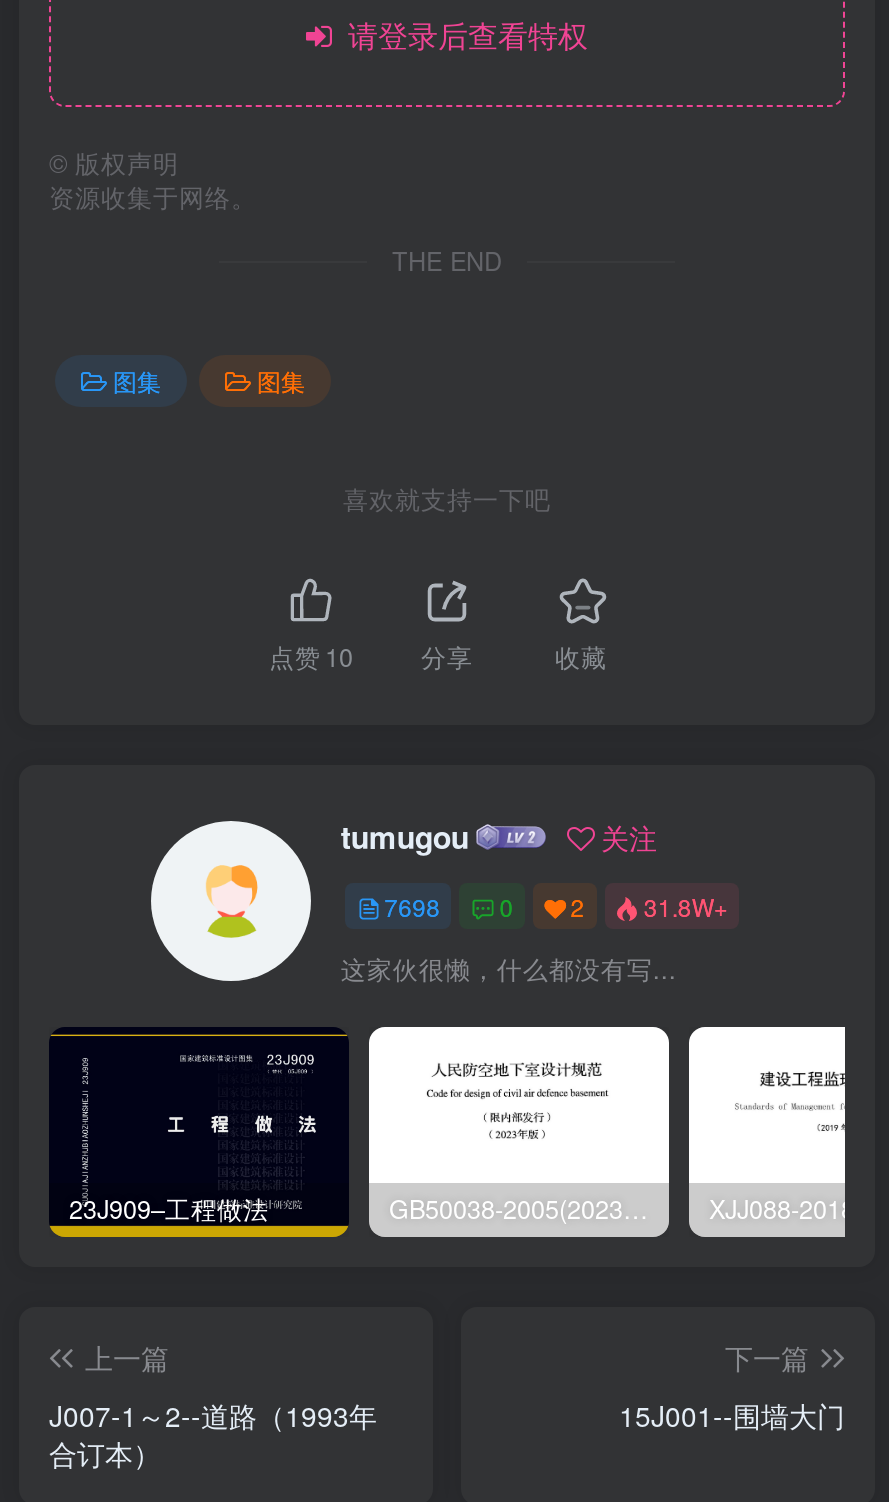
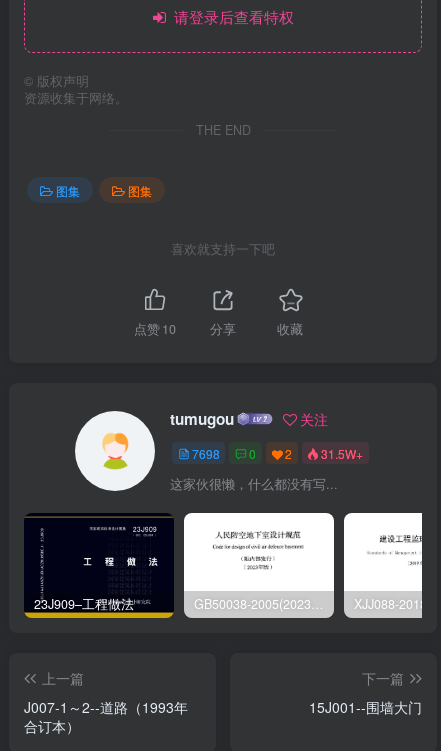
- 7698 0 2 31.8W+
+ 7698 0 2 31.5W+
